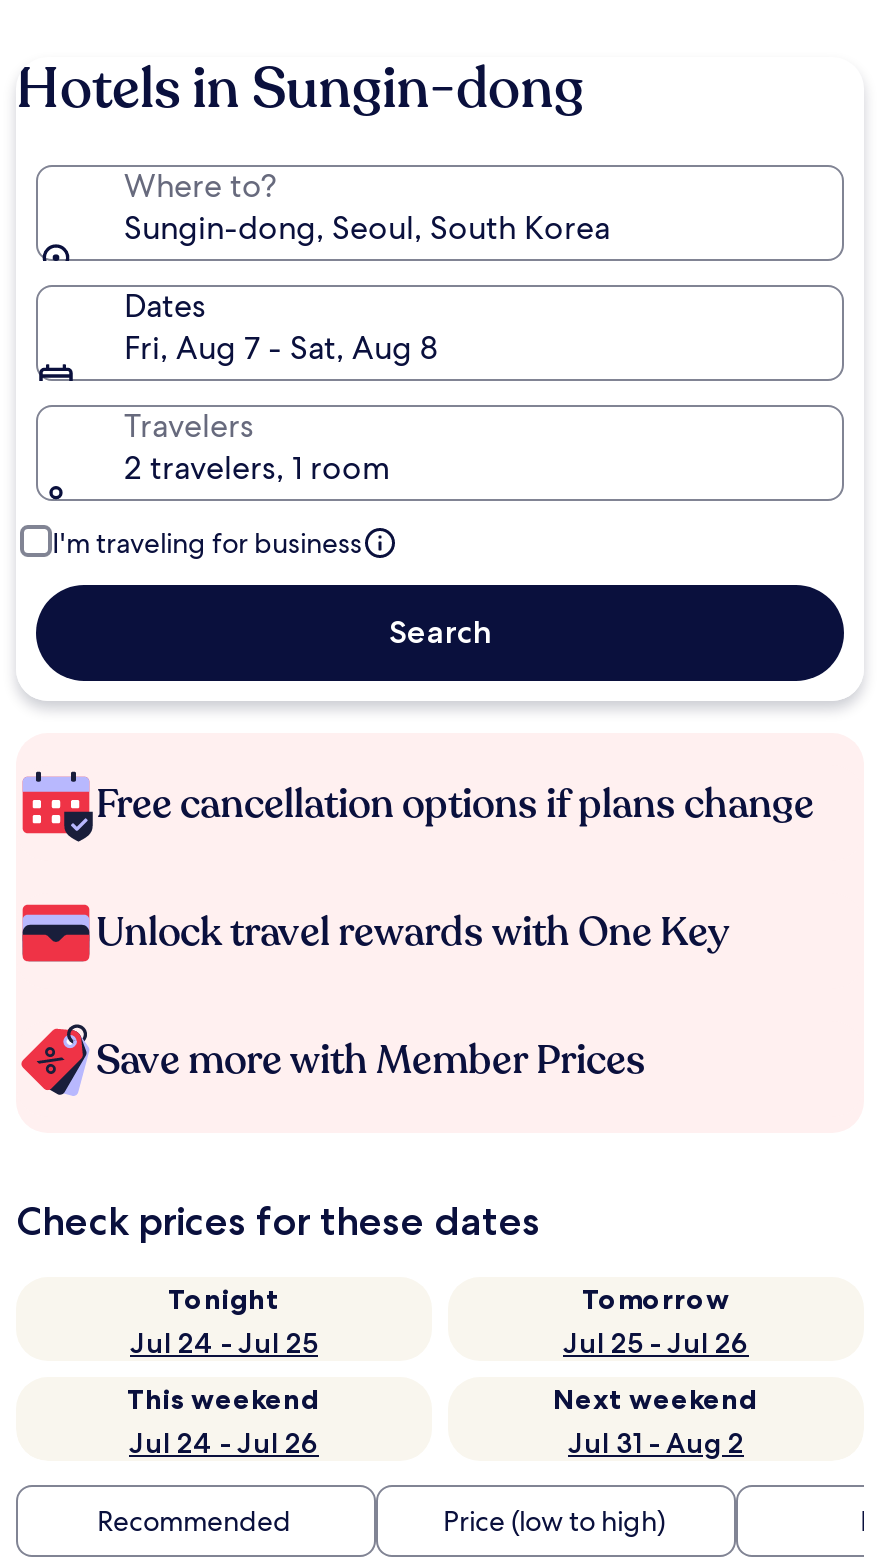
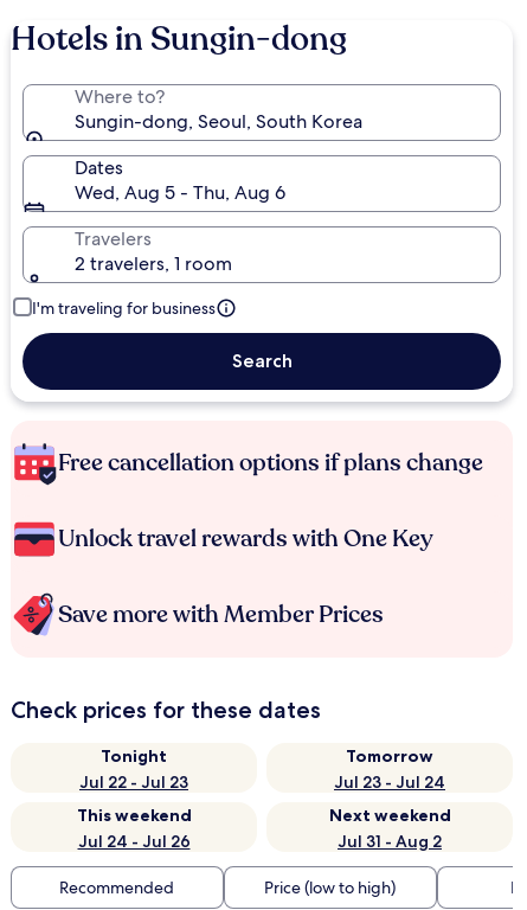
- Fri, Aug 7 - Sat, Aug 8
+ Wed, Aug 5 - Thu, Aug 6

- Jul 24 - Jul 25
+ Jul 22 - Jul 23

- Jul 25 - Jul 26
+ Jul 23 - Jul 24
